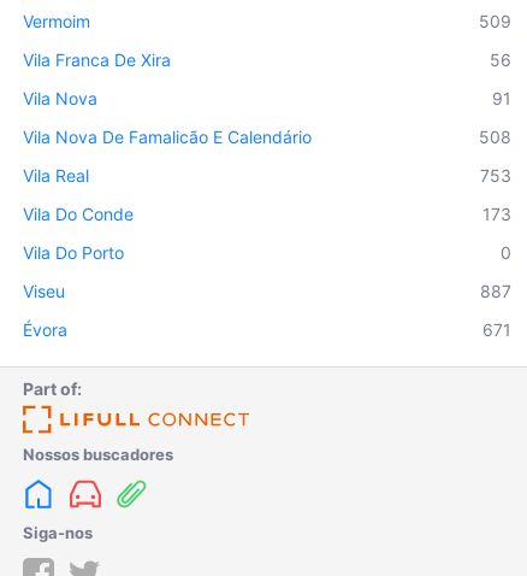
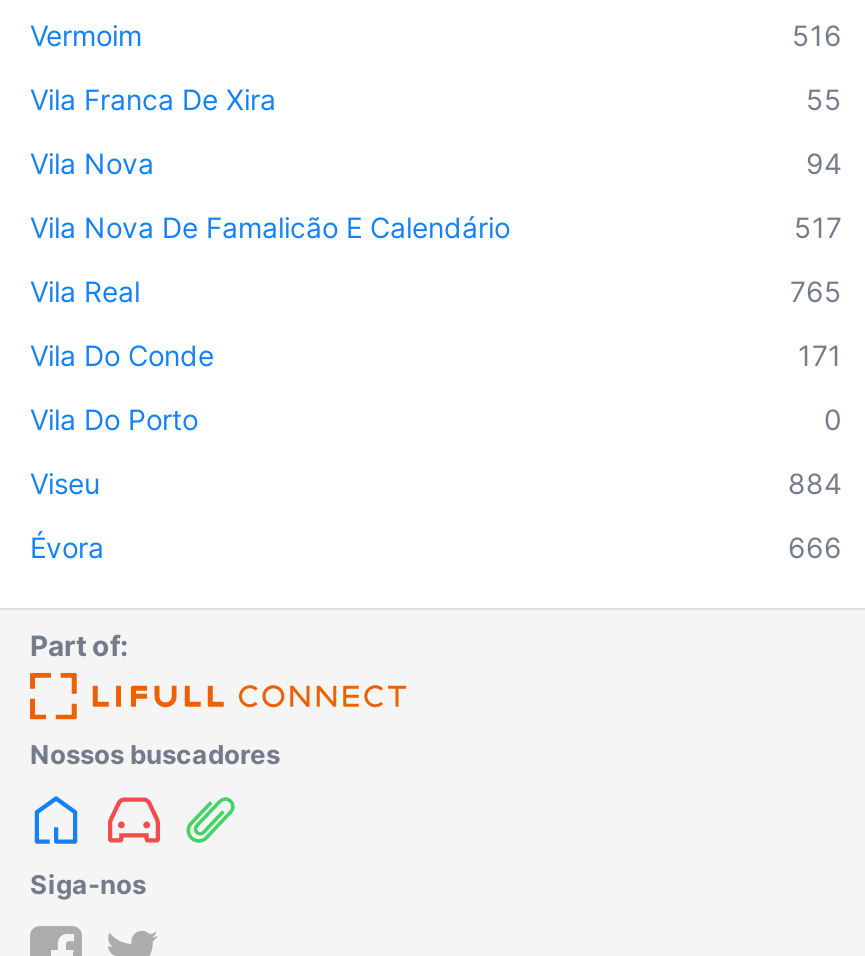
- 509
+ 516

- 56
+ 55

- 91
+ 94

- 508
+ 517

- 753
+ 765

- 173
+ 171

- 887
+ 884

- 671
+ 666
